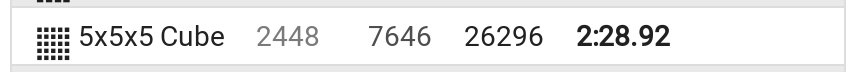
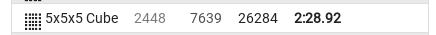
- 7646
+ 7639

- 26296
+ 26284
